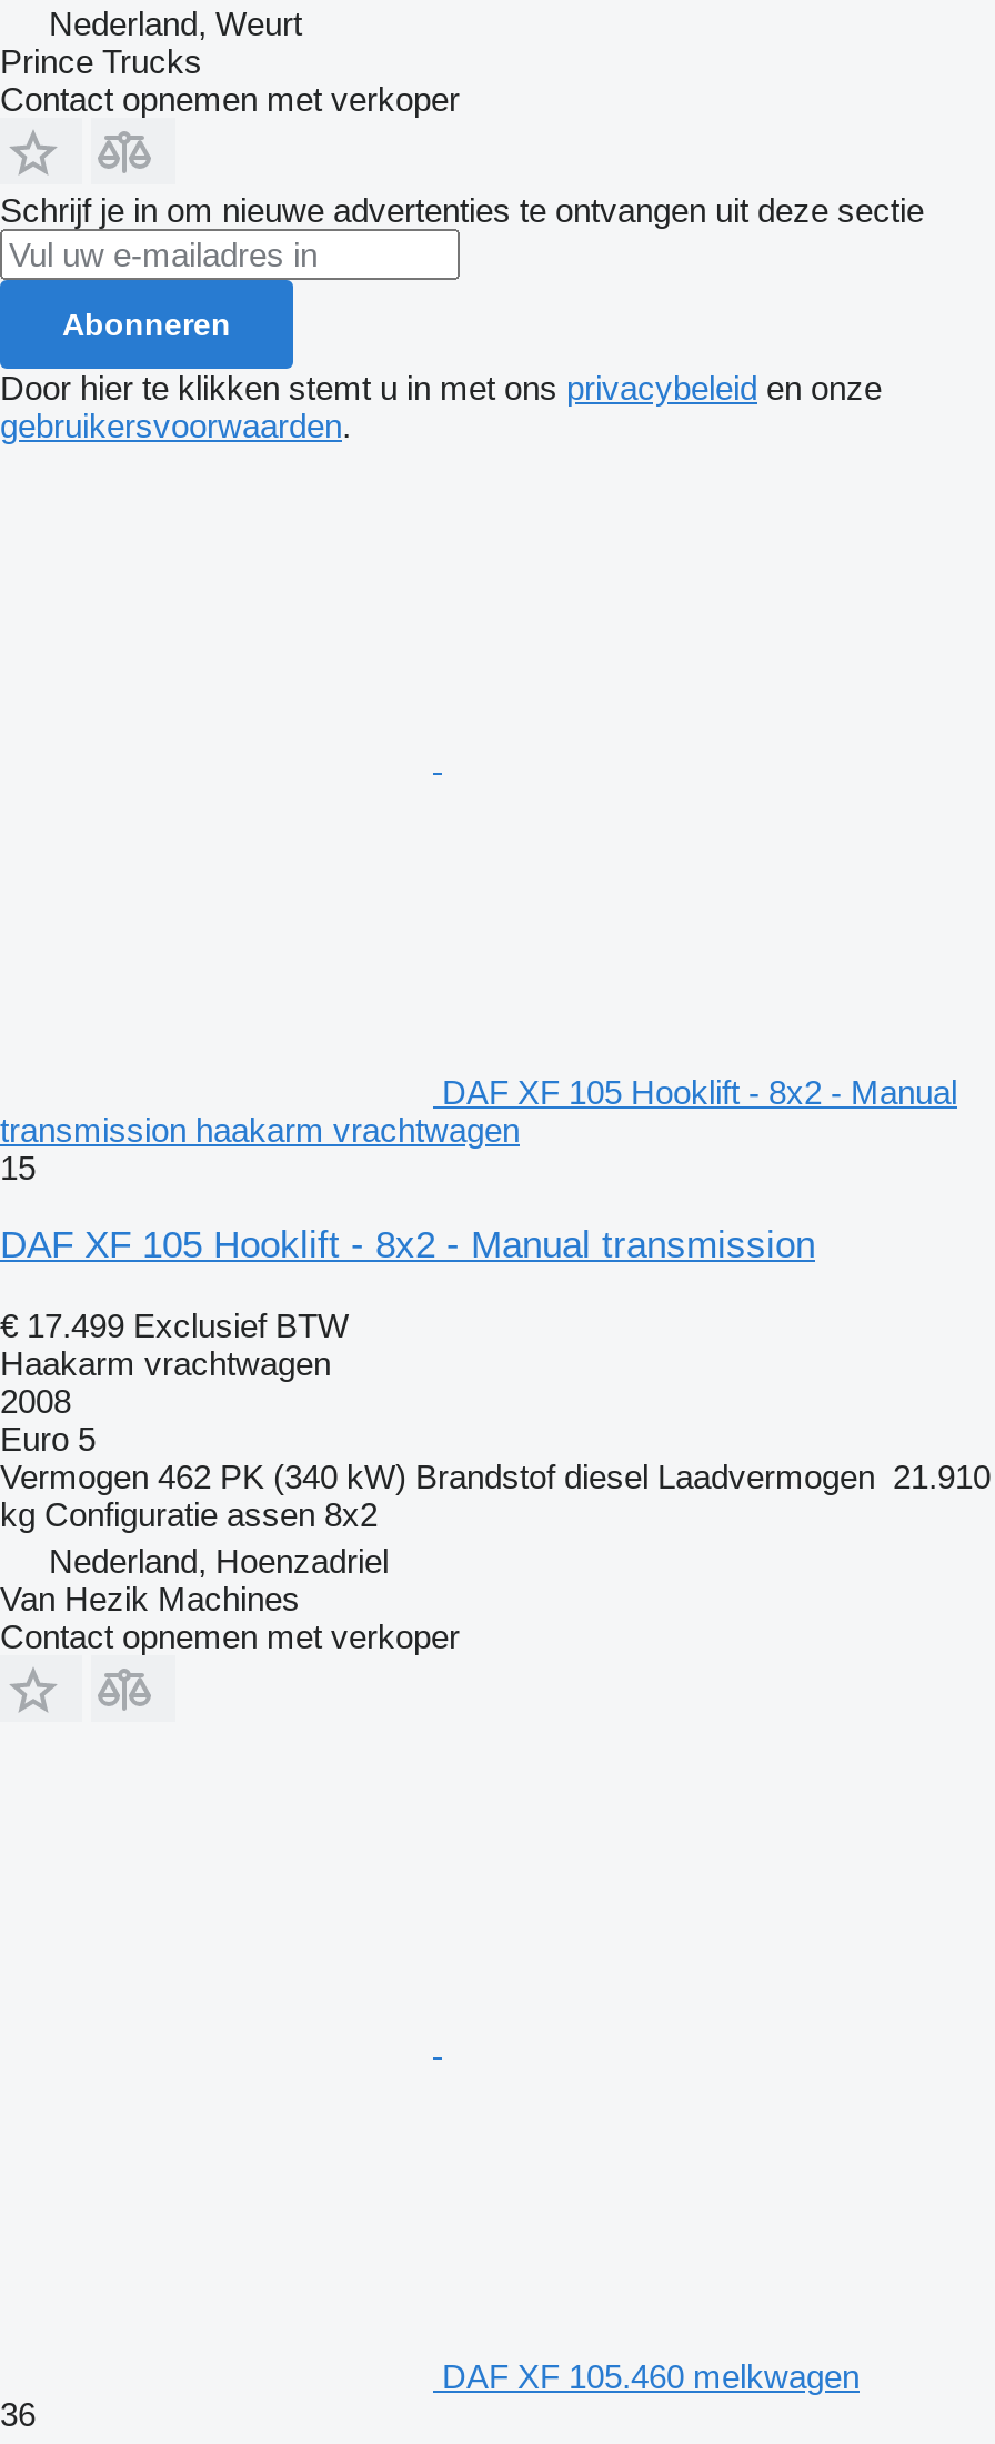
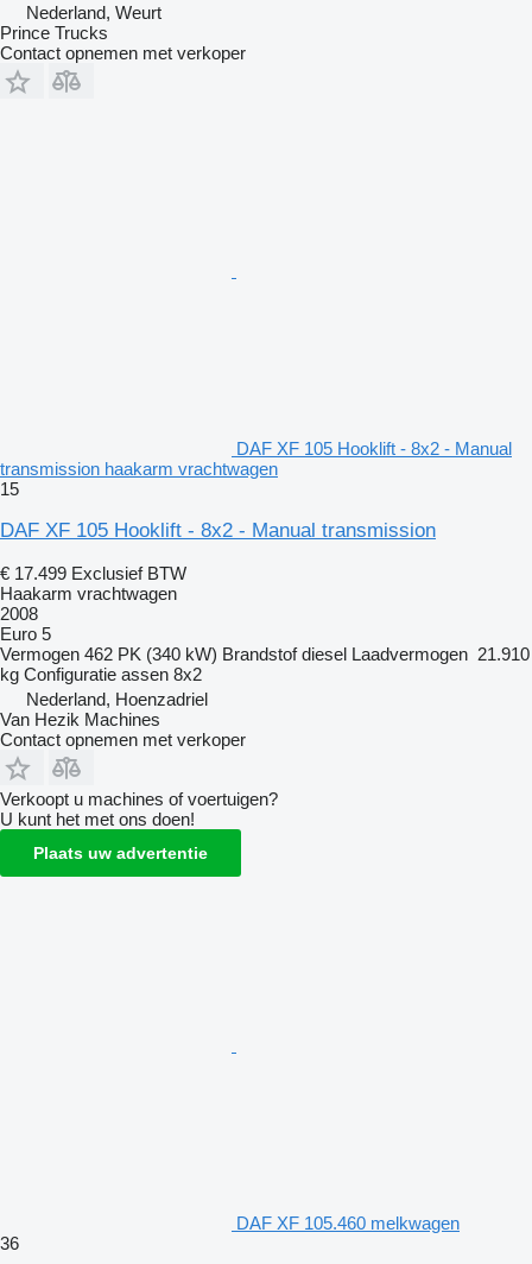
- Schrijf je in om nieuwe advertenties te ontvangen uit deze sectie
- Abonneren
- Door hier te klikken stemt u in met ons privacybeleid en onze
- gebruikersvoorwaarden.

moved up: DAF XF 105 Hooklift - 8x2 - Manual | transmission haakarm vrachtwagen | 15 | ... | Van Hezik Machines | Contact opnemen met verkoper

+ Verkoopt u machines of voertuigen?
+ U kunt het met ons doen!
+ Plaats uw advertentie
